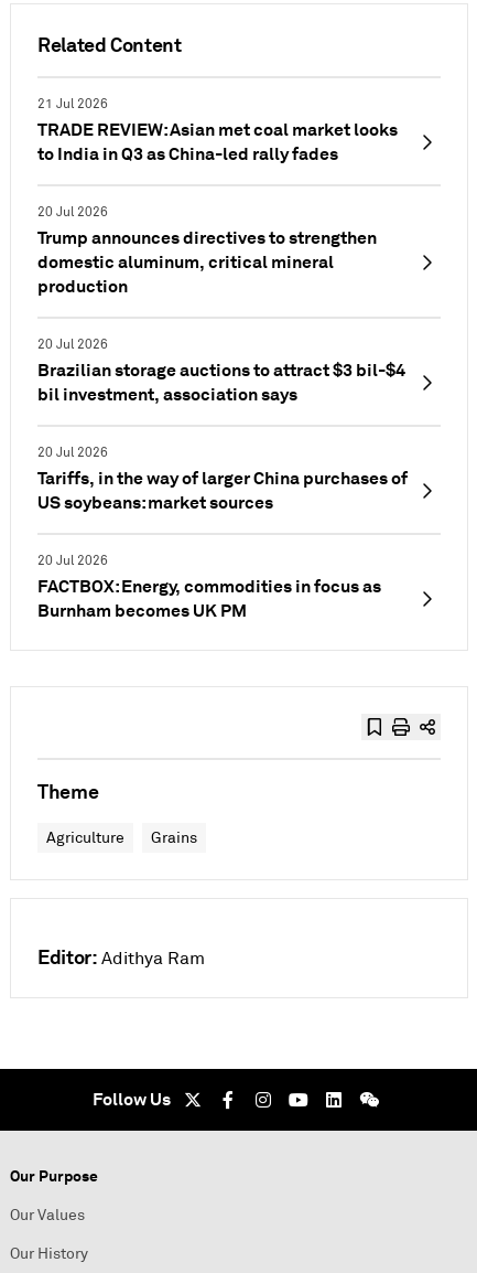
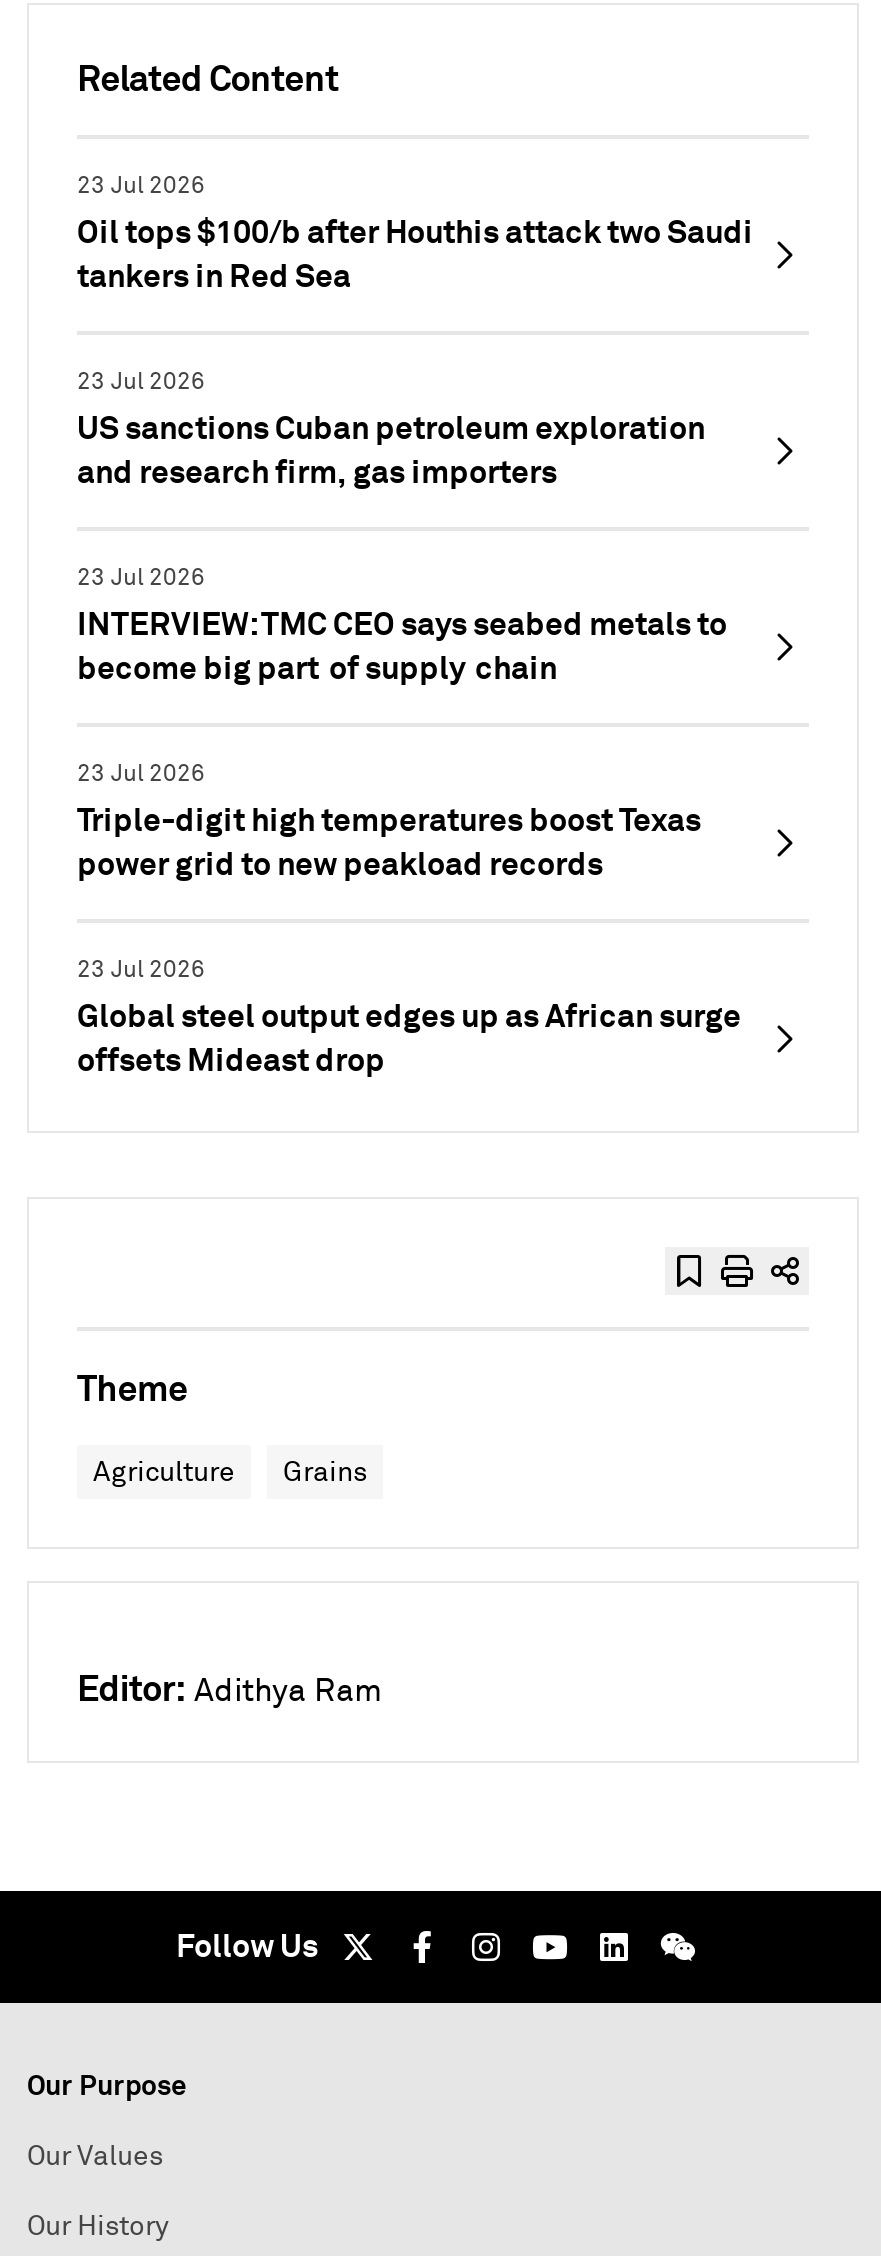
- 21 Jul 2026
- TRADE REVIEW: Asian met coal market looks
- to India in Q3 as China-led rally fades
+ 23 Jul 2026
+ Oil tops $100/b after Houthis attack two Saudi
+ tankers in Red Sea

- 20 Jul 2026
- Trump announces directives to strengthen
- domestic aluminum, critical mineral
- production
+ 23 Jul 2026
+ US sanctions Cuban petroleum exploration
+ and research firm, gas importers

- 20 Jul 2026
- Brazilian storage auctions to attract $3 bil-$4
- bil investment, association says
+ 23 Jul 2026
+ INTERVIEW: TMC CEO says seabed metals to
+ become big part of supply chain

- 20 Jul 2026
- Tariffs, in the way of larger China purchases of
- US soybeans: market sources
+ 23 Jul 2026
+ Triple-digit high temperatures boost Texas
+ power grid to new peakload records

- 20 Jul 2026
- FACTBOX: Energy, commodities in focus as
- Burnham becomes UK PM
+ 23 Jul 2026
+ Global steel output edges up as African surge
+ offsets Mideast drop
